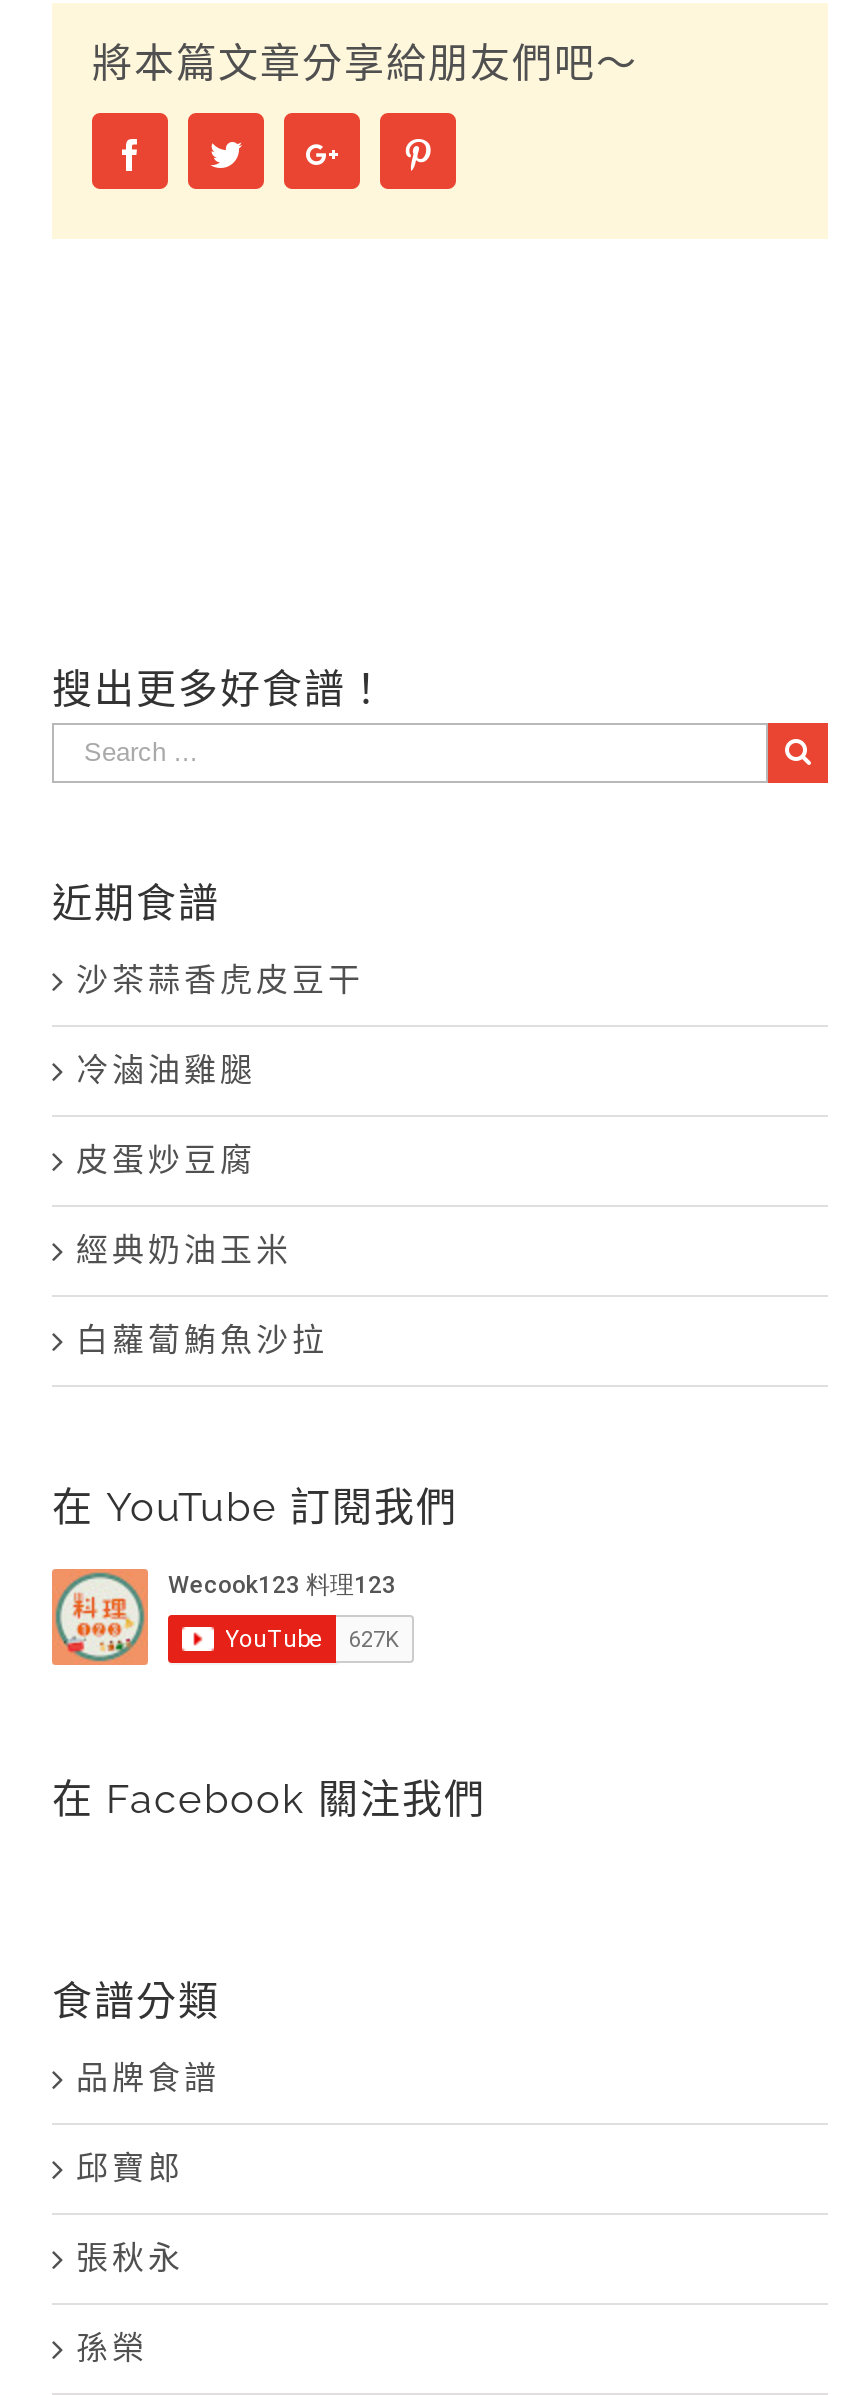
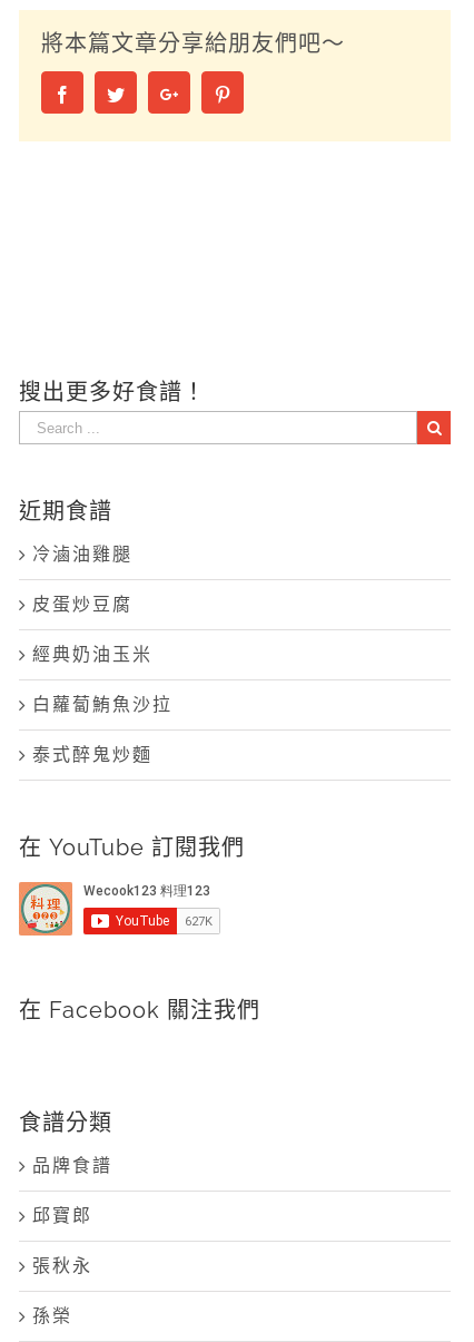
- 沙茶蒜香虎皮豆干

moved up: 冷滷油雞腿 | 皮蛋炒豆腐 | 經典奶油玉米

+ 泰式醉鬼炒麵
